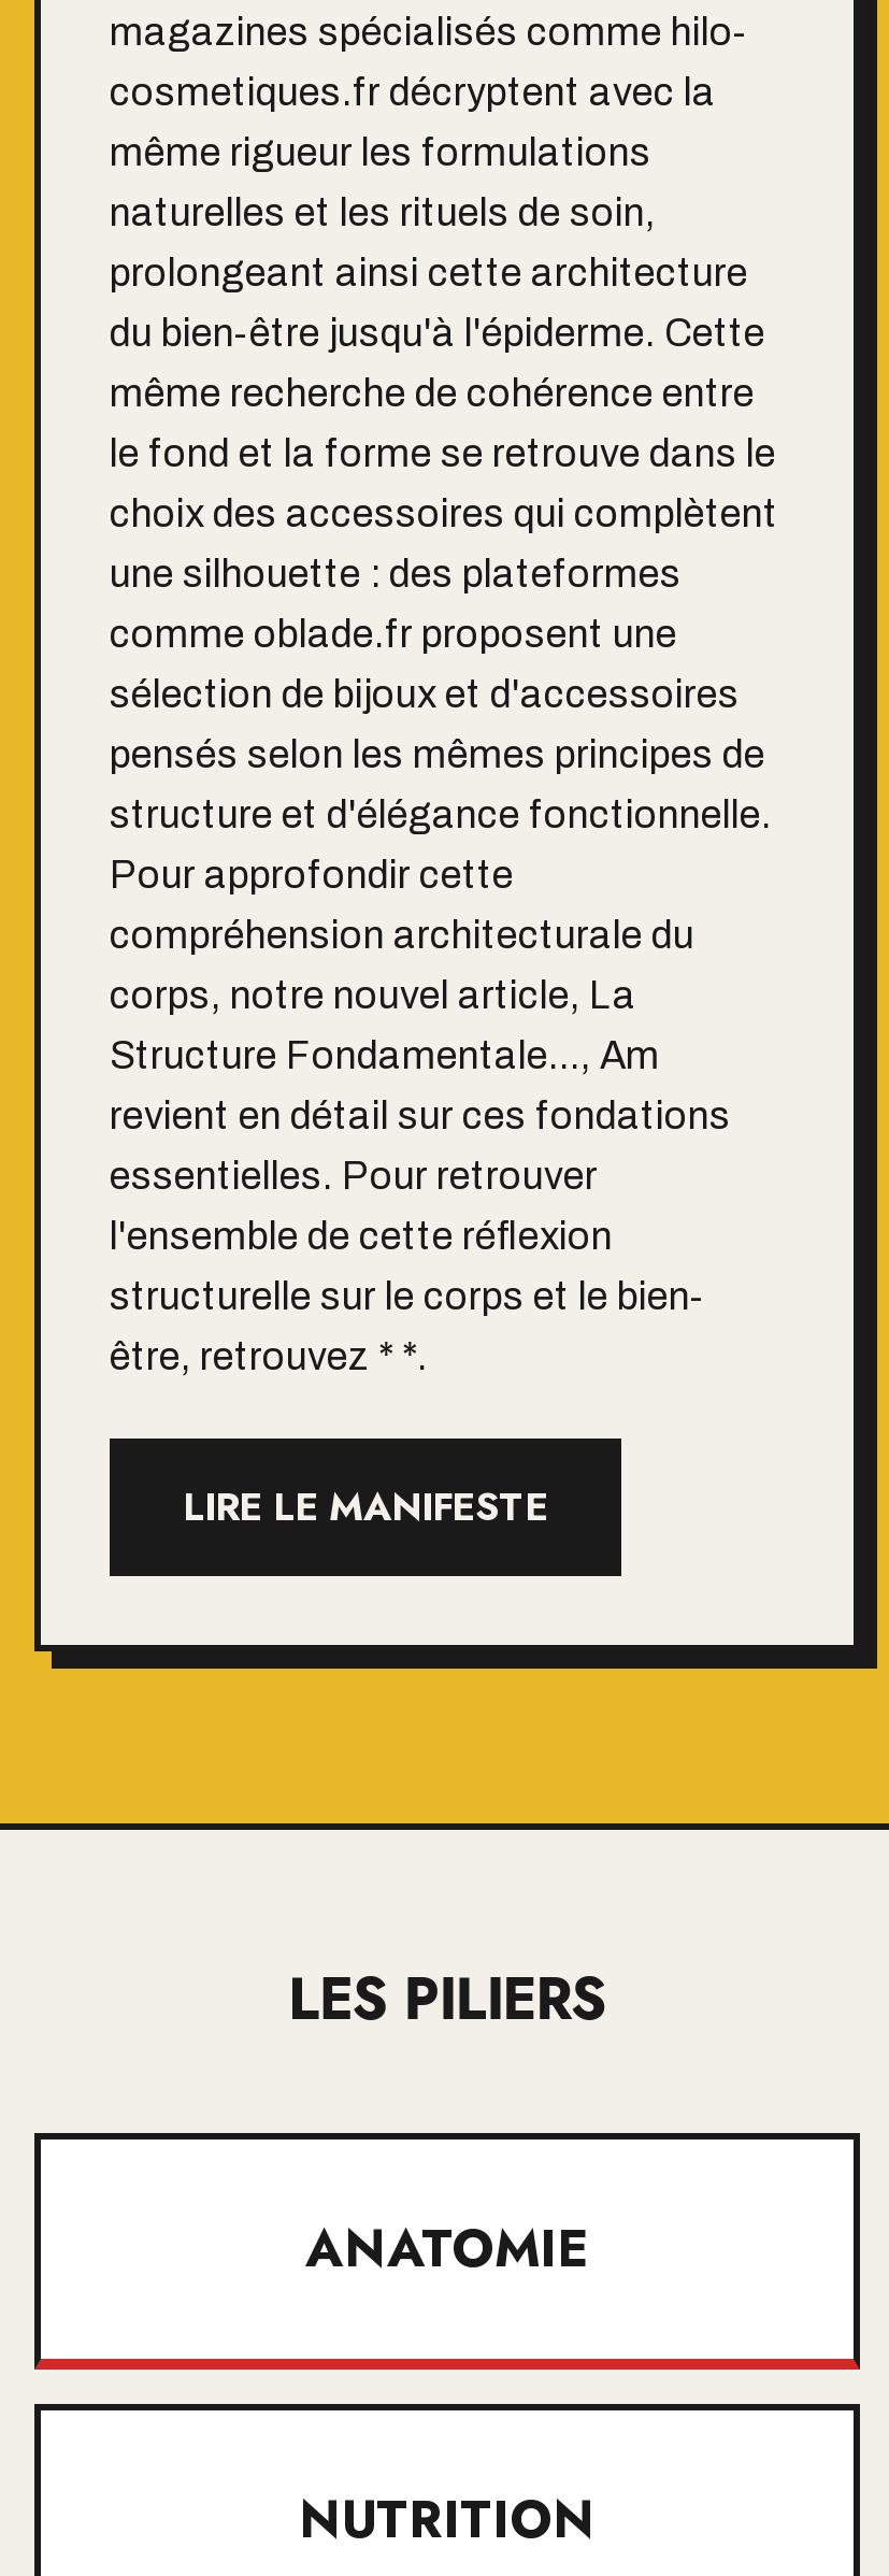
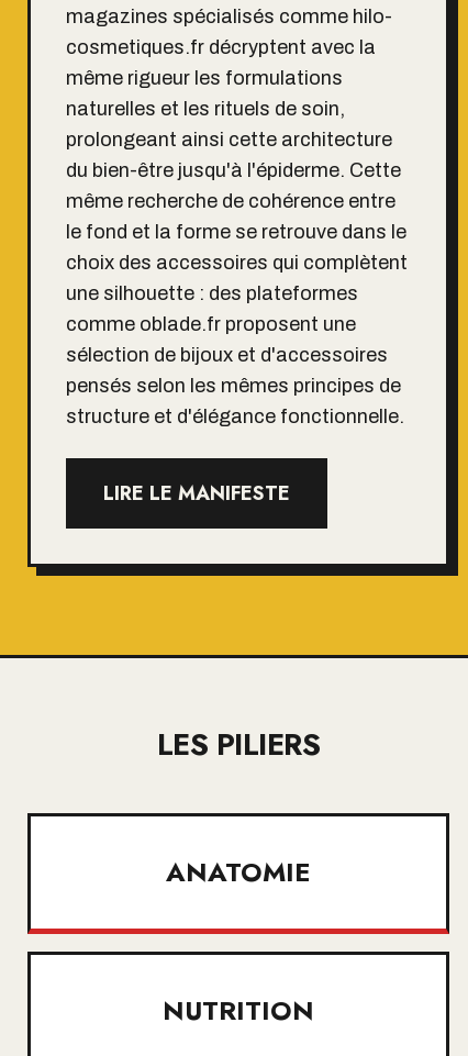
- Pour approfondir cette
- compréhension architecturale du
- corps, notre nouvel article, La
- Structure Fondamentale..., Am
- revient en détail sur ces fondations
- essentielles. Pour retrouver
- l'ensemble de cette réflexion
- structurelle sur le corps et le bien-
- être, retrouvez * *.
